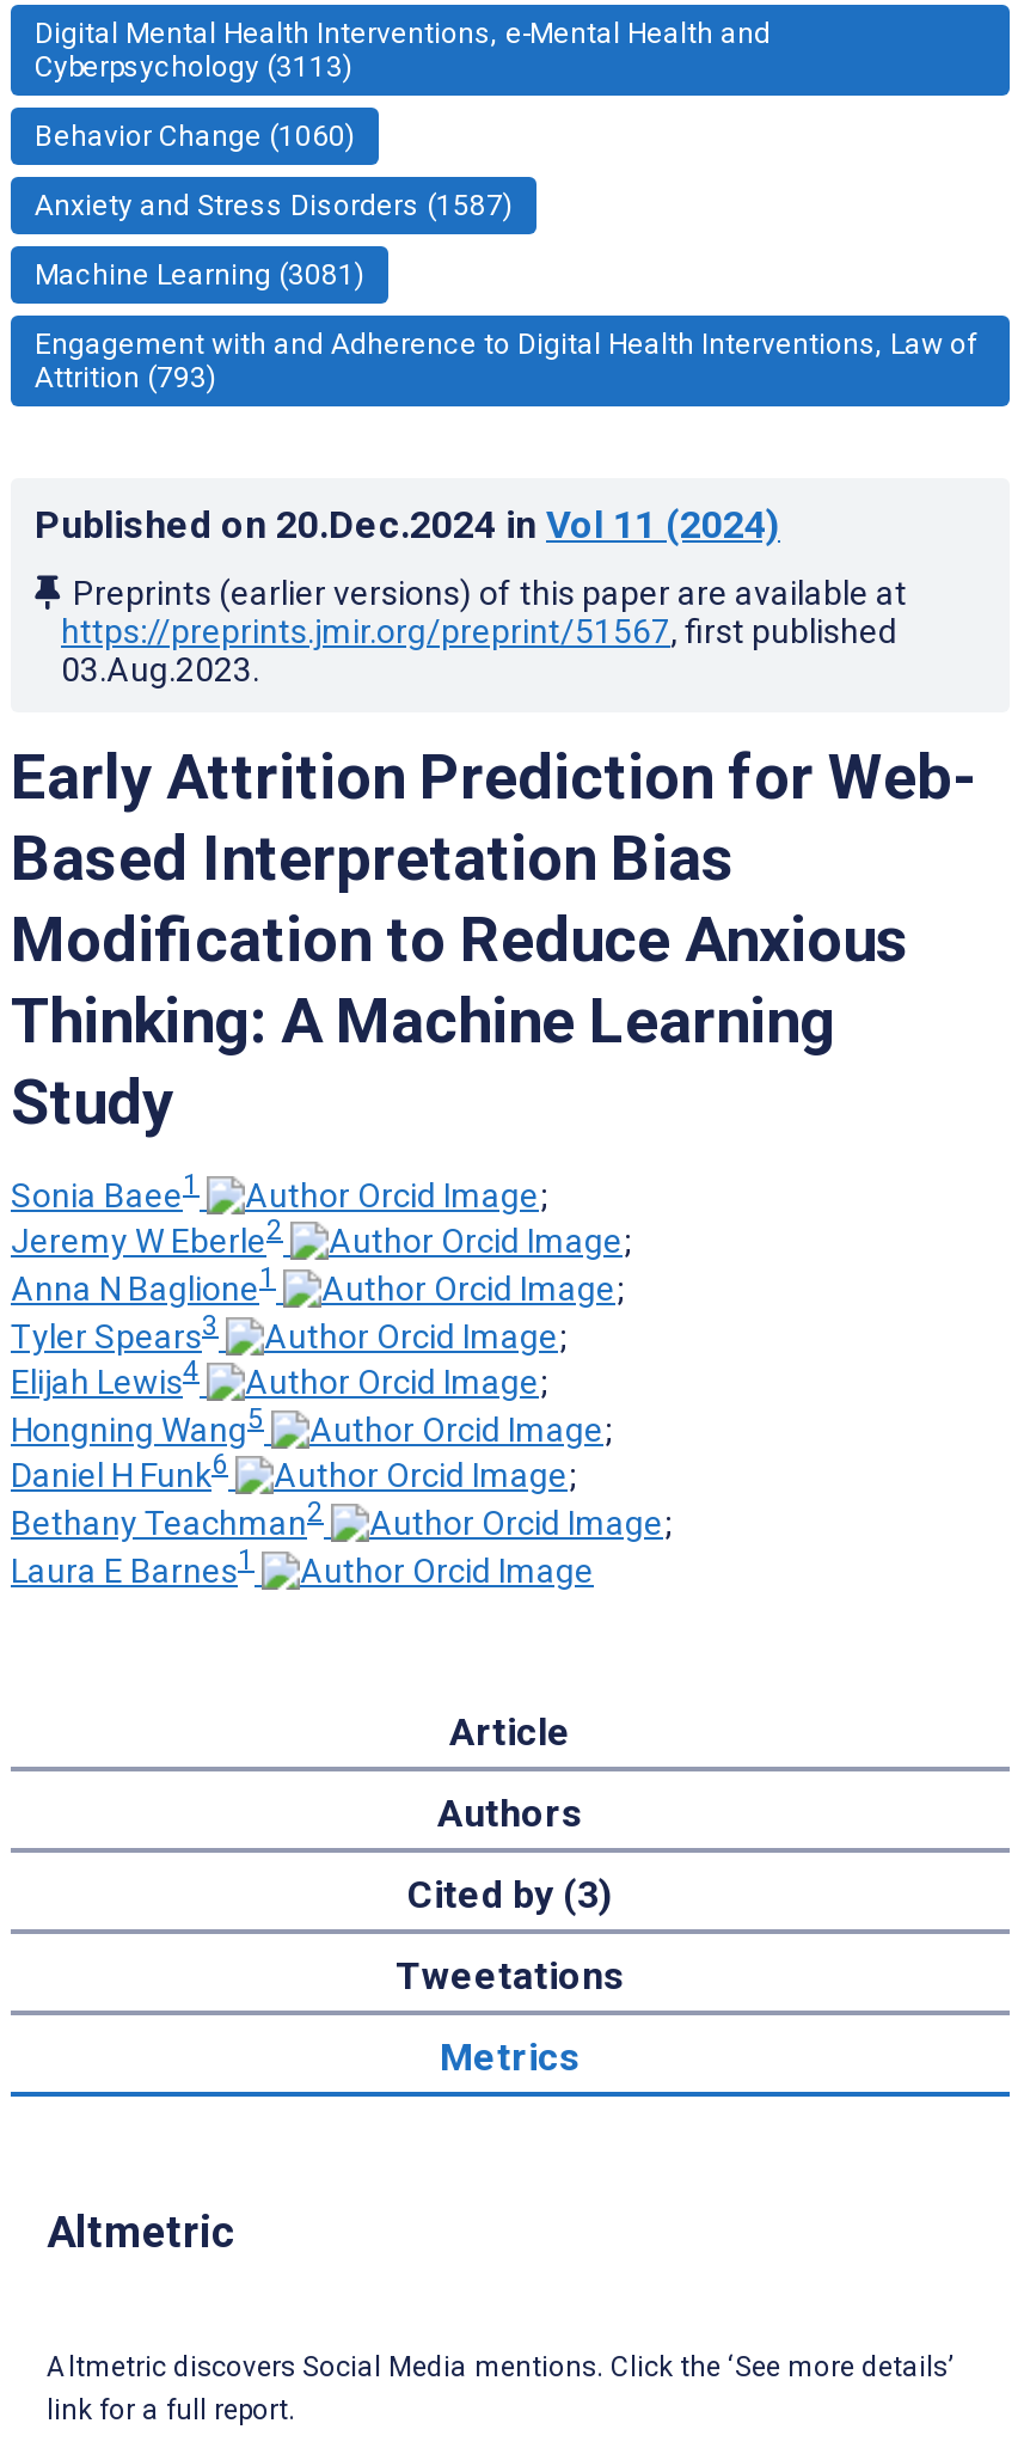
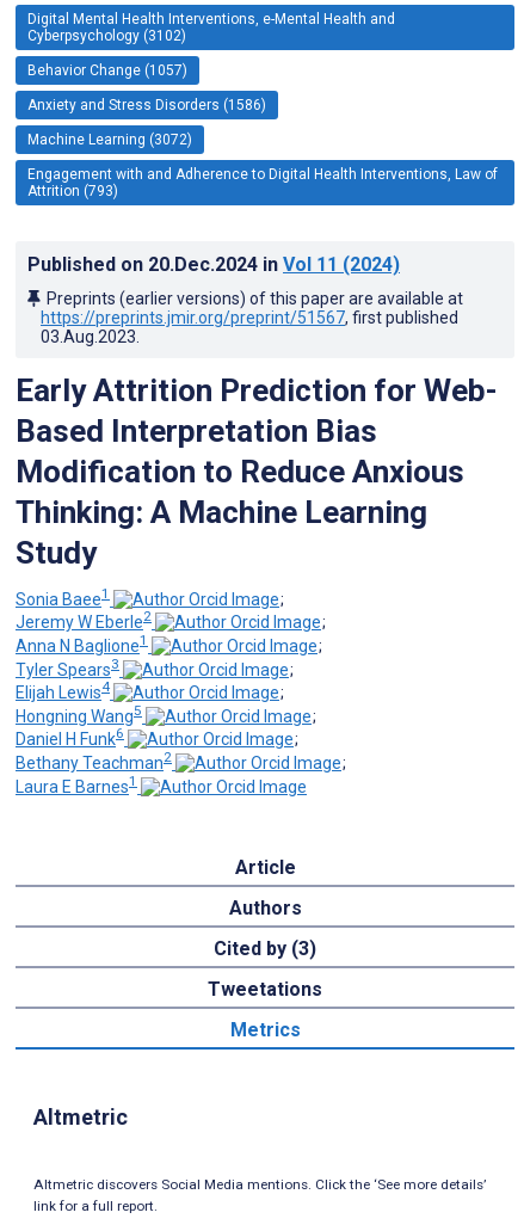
- Cyberpsychology (3113)
+ Cyberpsychology (3102)

- Behavior Change (1060)
+ Behavior Change (1057)

- Anxiety and Stress Disorders (1587)
+ Anxiety and Stress Disorders (1586)

- Machine Learning (3081)
+ Machine Learning (3072)
